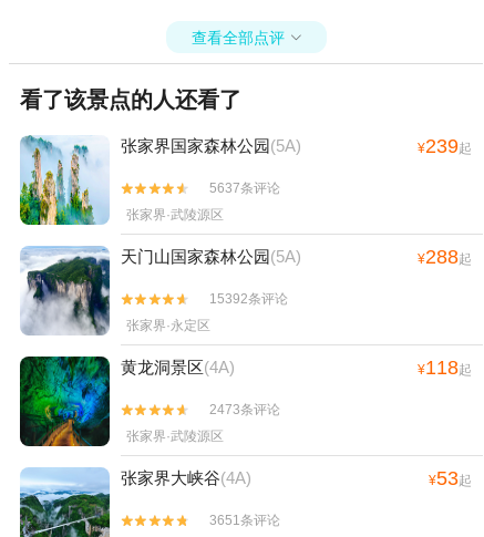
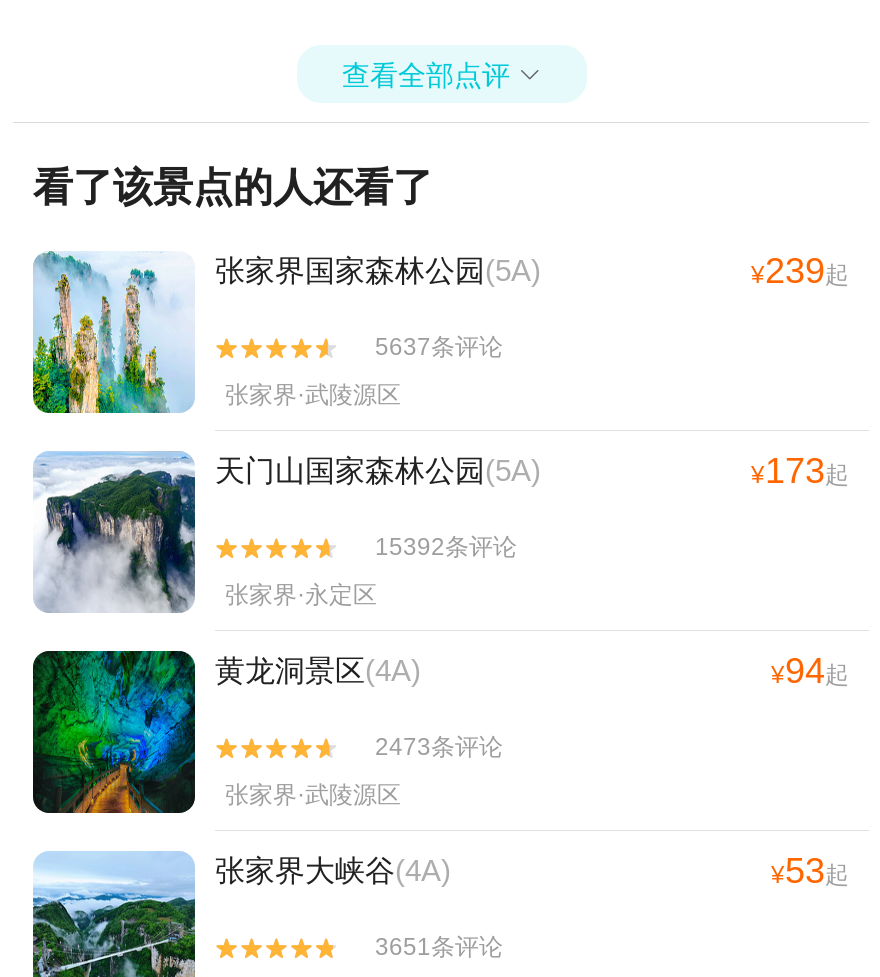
- ¥288起
+ ¥173起

- ¥118起
+ ¥94起
